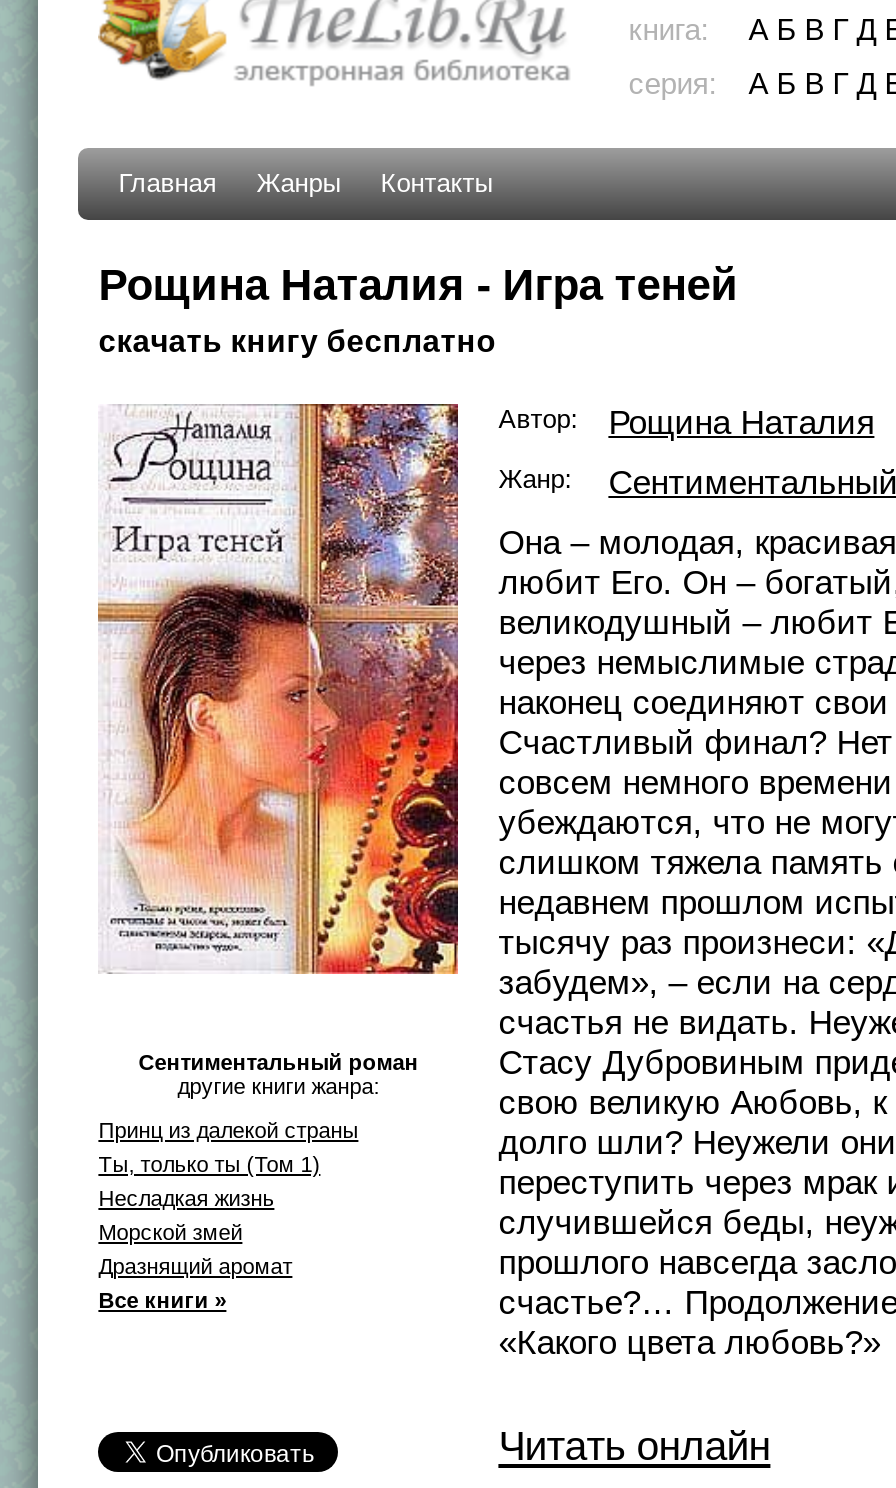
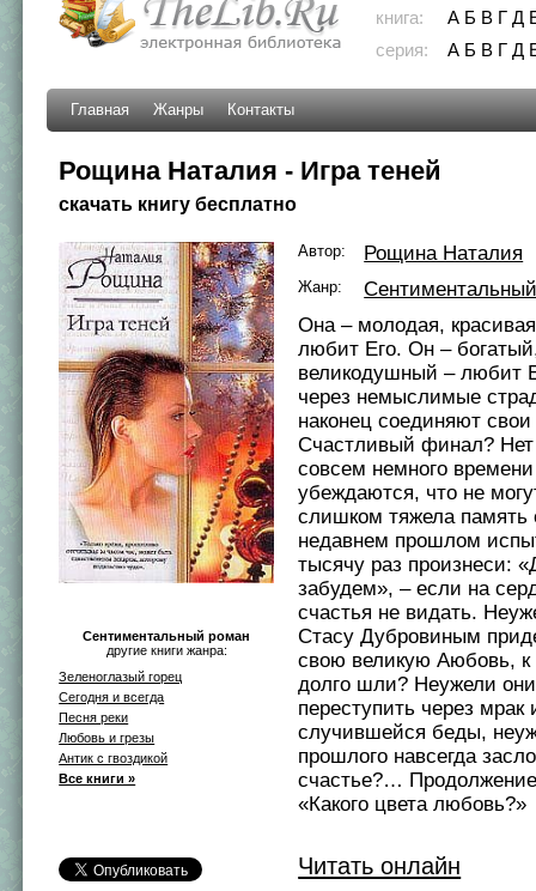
- Принц из далекой страны
- Ты, только ты (Том 1)
- Несладкая жизнь
- Морской змей
- Дразнящий аромат
+ Зеленоглазый горец
+ Сегодня и всегда
+ Песня реки
+ Любовь и грезы
+ Антик с гвоздикой
